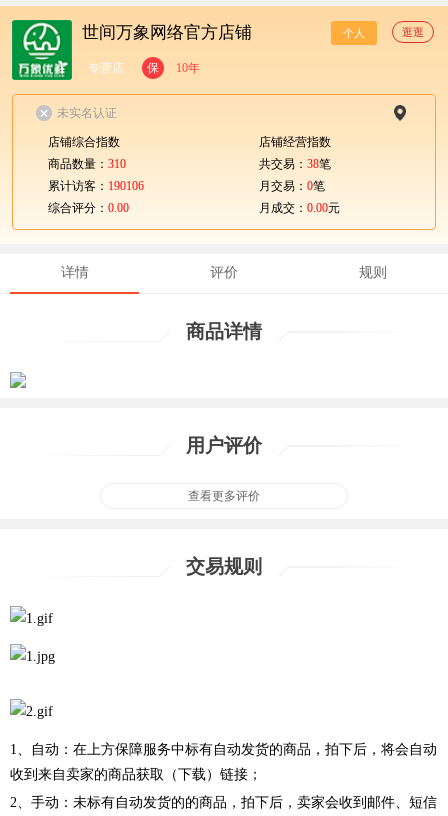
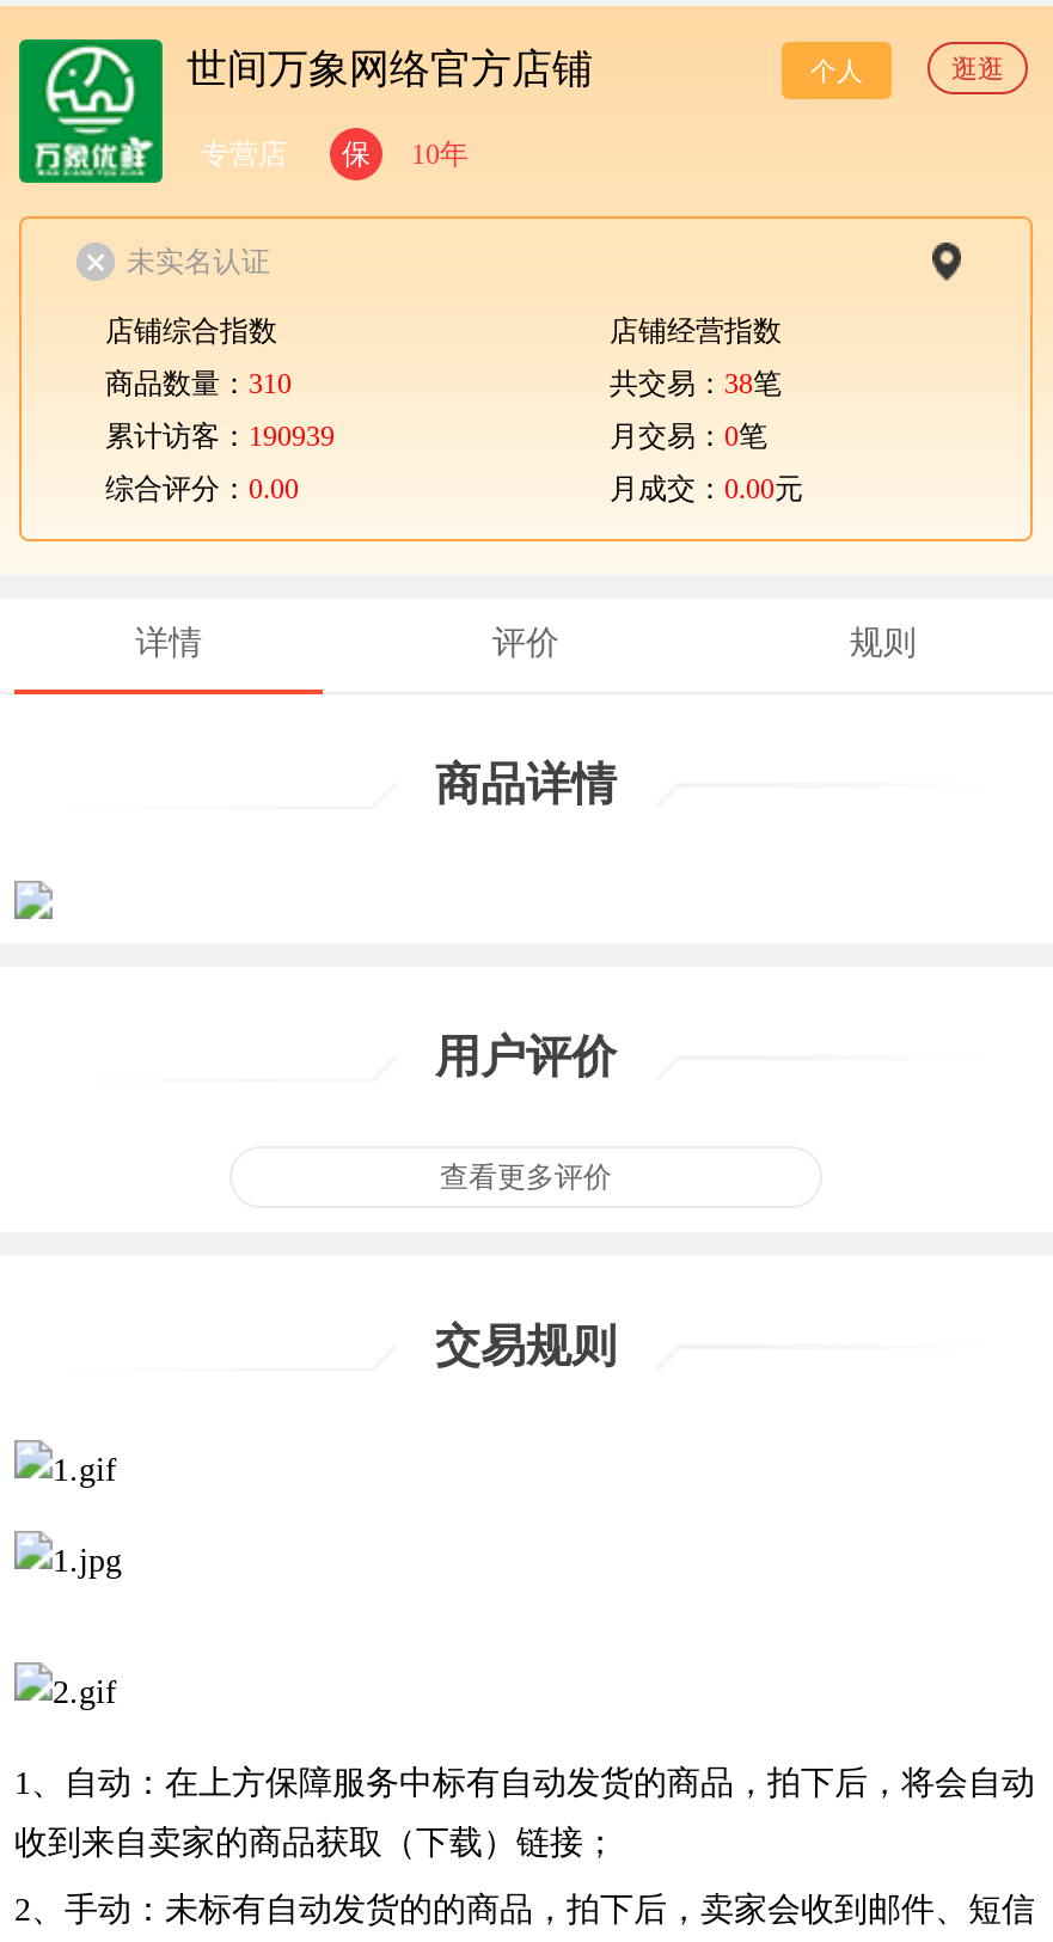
- 累计访客：190106
+ 累计访客：190939
